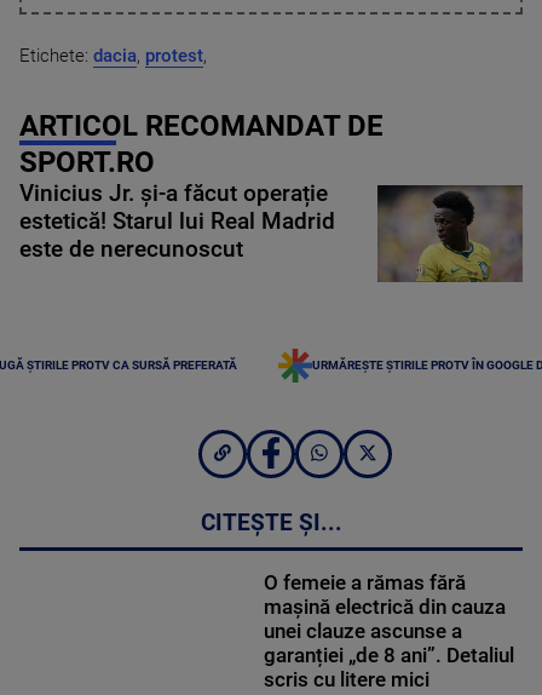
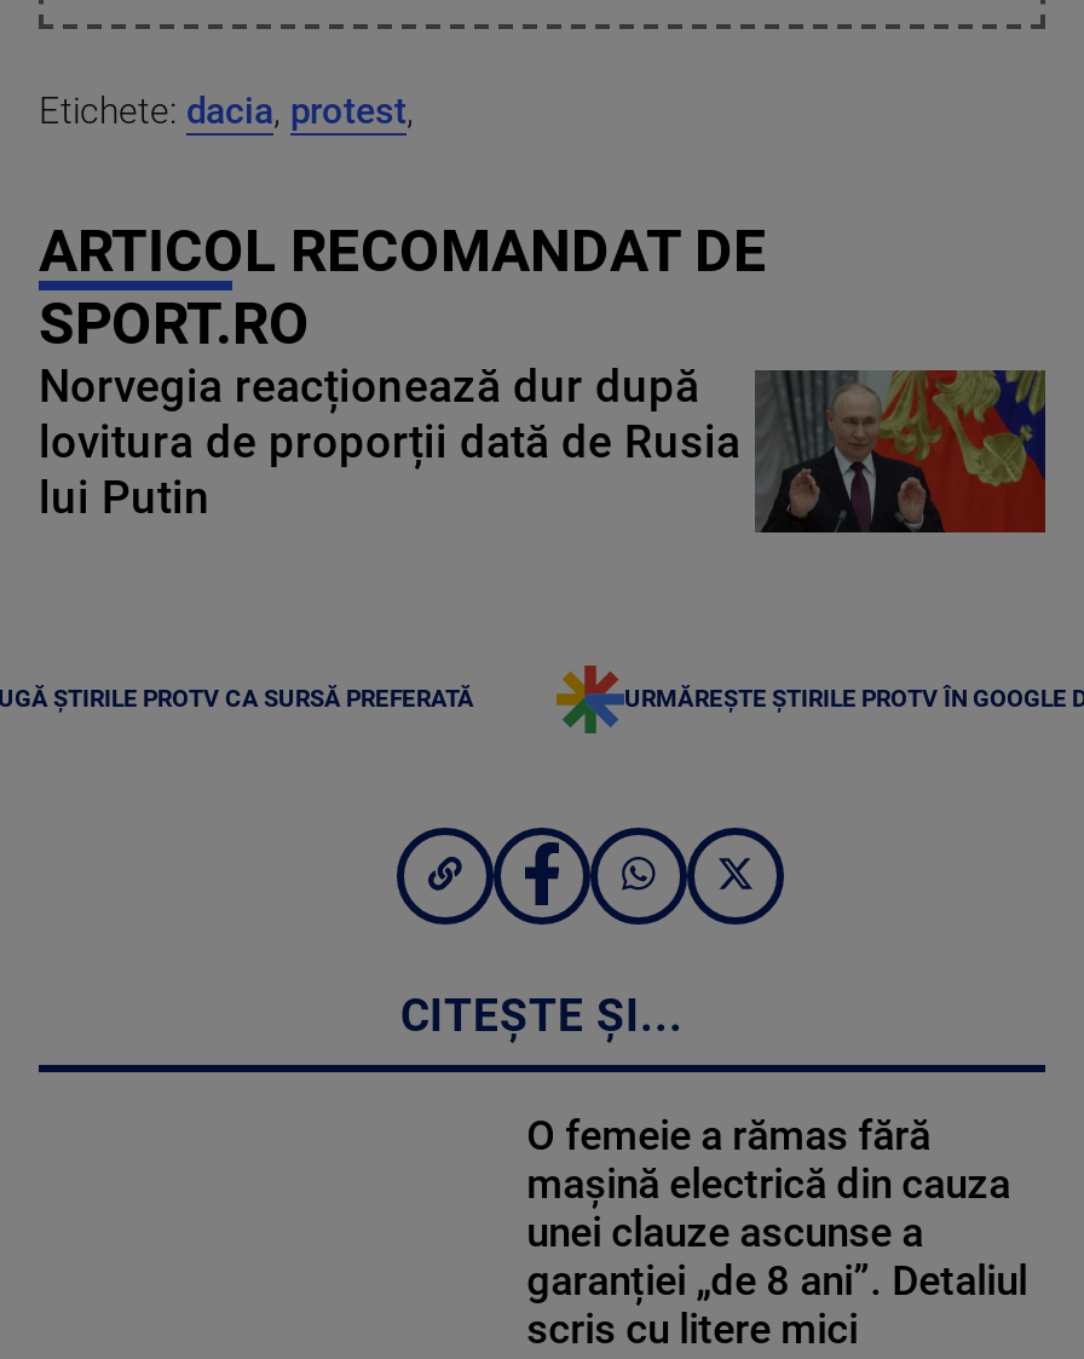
- [image]
- Vinicius Jr. și-a făcut operație
- estetică! Starul lui Real Madrid
- este de nerecunoscut
+ [image]
+ Norvegia reacționează dur după
+ lovitura de proporții dată de Rusia
+ lui Putin
